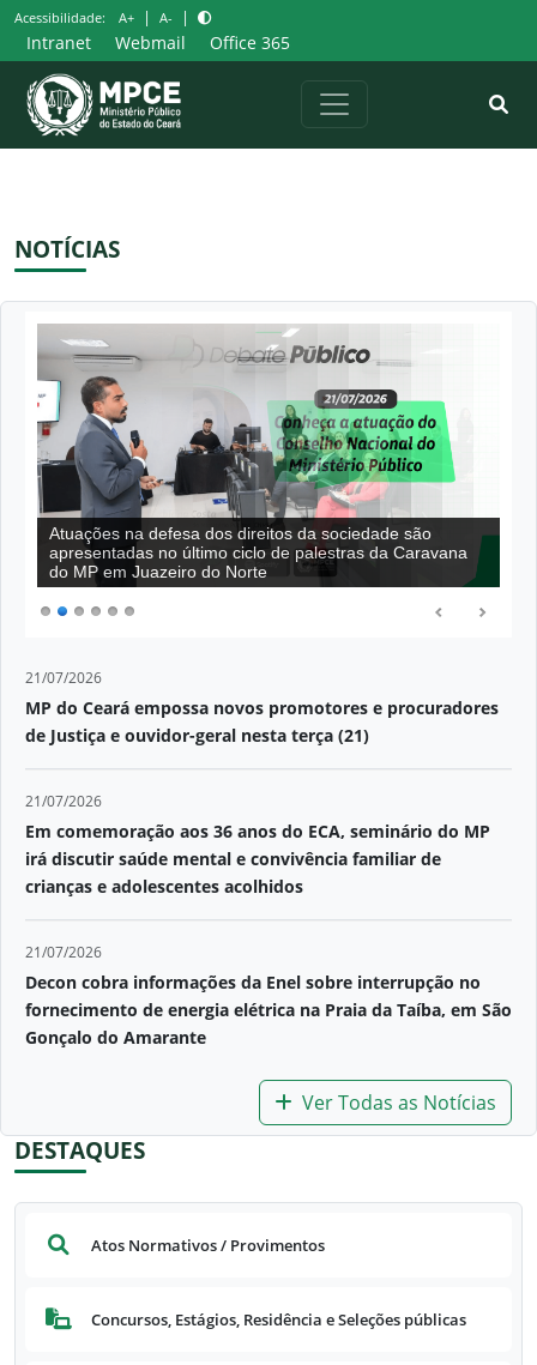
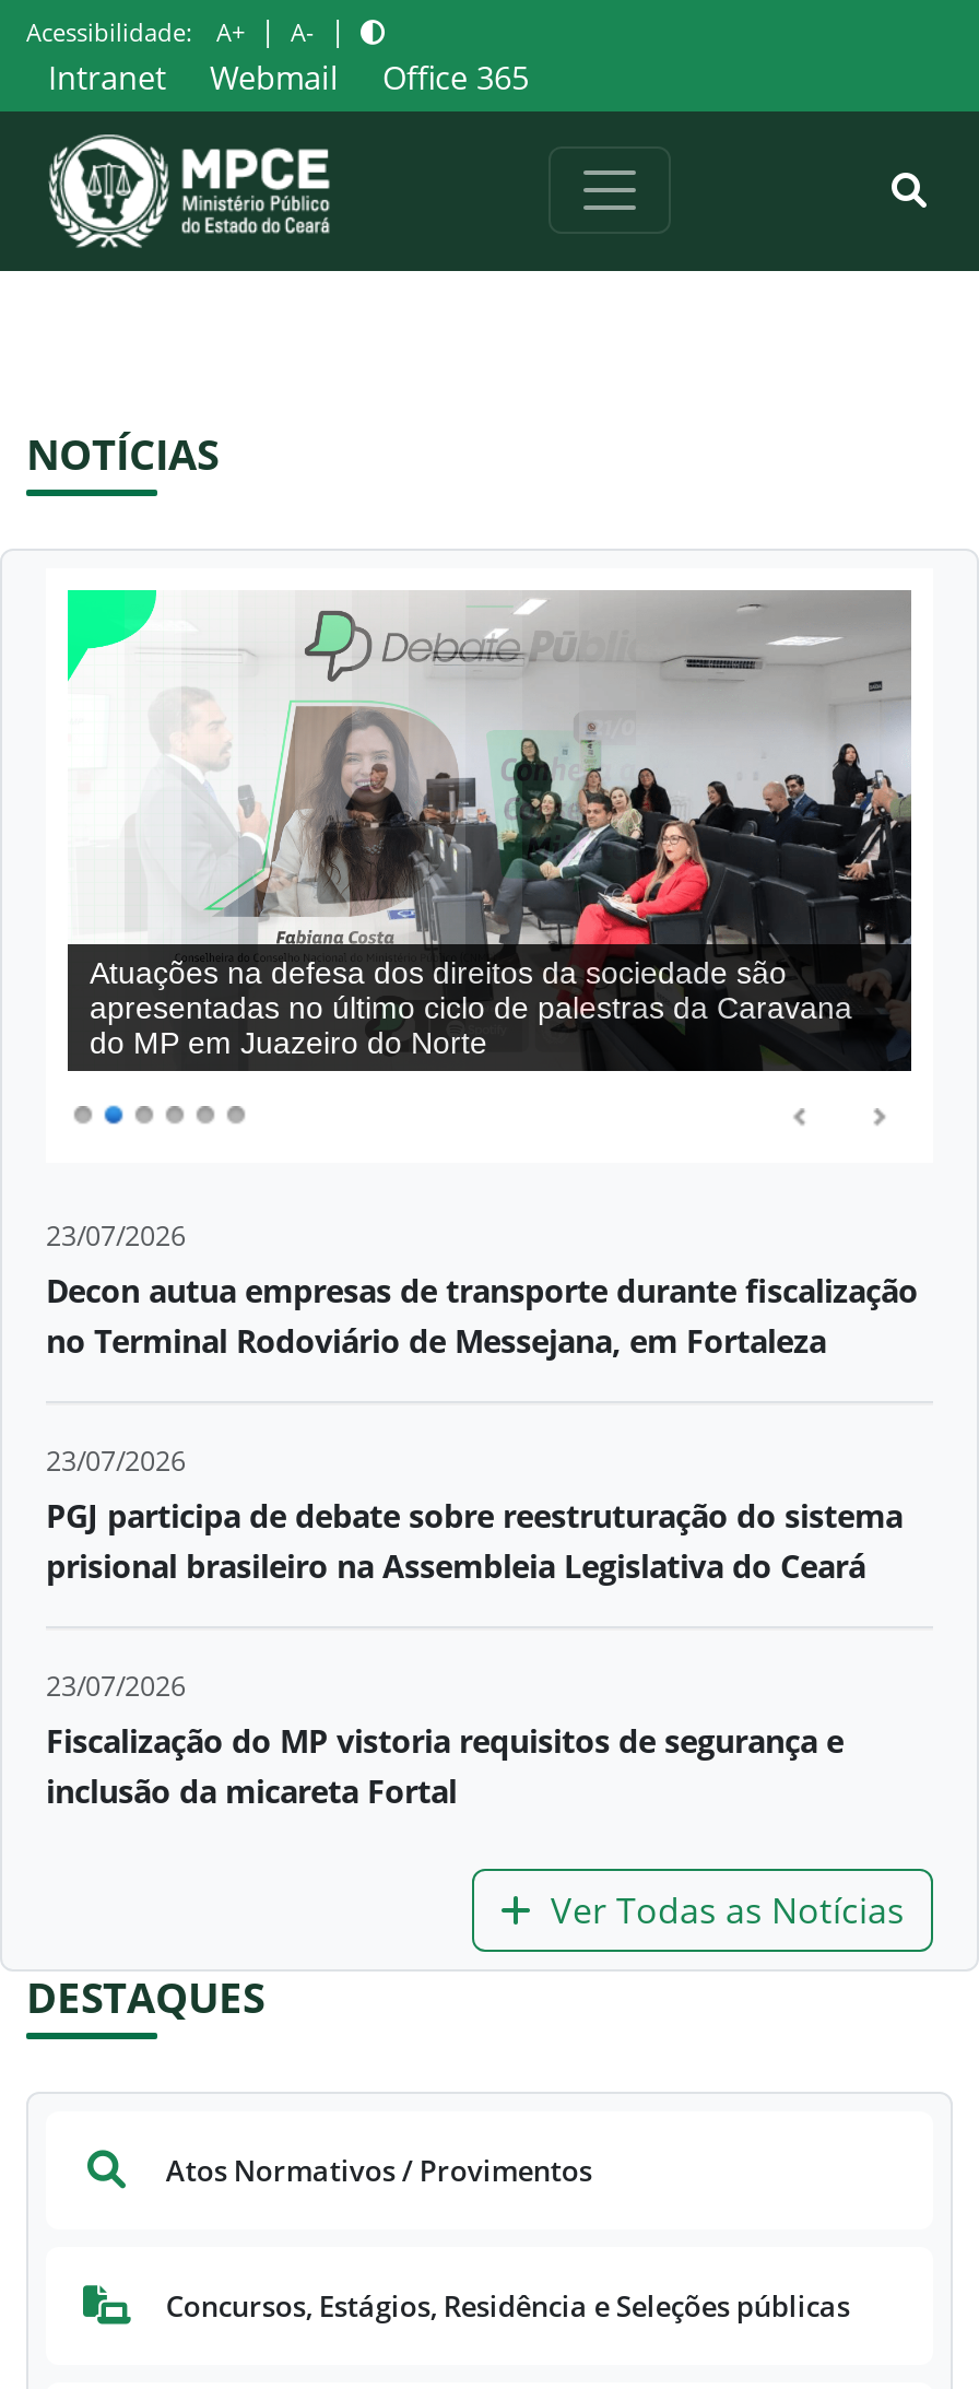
- [image]
+ [image]

- [image]
+ [image]

- 21/07/2026
- MP do Ceará empossa novos promotores e procuradores
- de Justiça e ouvidor-geral nesta terça (21)
+ 23/07/2026
+ Decon autua empresas de transporte durante fiscalização
+ no Terminal Rodoviário de Messejana, em Fortaleza

- 21/07/2026
- Em comemoração aos 36 anos do ECA, seminário do MP
- irá discutir saúde mental e convivência familiar de
- crianças e adolescentes acolhidos
+ 23/07/2026
+ PGJ participa de debate sobre reestruturação do sistema
+ prisional brasileiro na Assembleia Legislativa do Ceará

- 21/07/2026
- Decon cobra informações da Enel sobre interrupção no
- fornecimento de energia elétrica na Praia da Taíba, em São
- Gonçalo do Amarante
+ 23/07/2026
+ Fiscalização do MP vistoria requisitos de segurança e
+ inclusão da micareta Fortal
